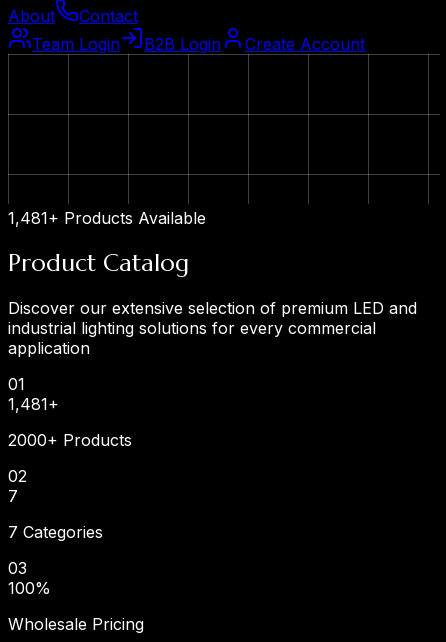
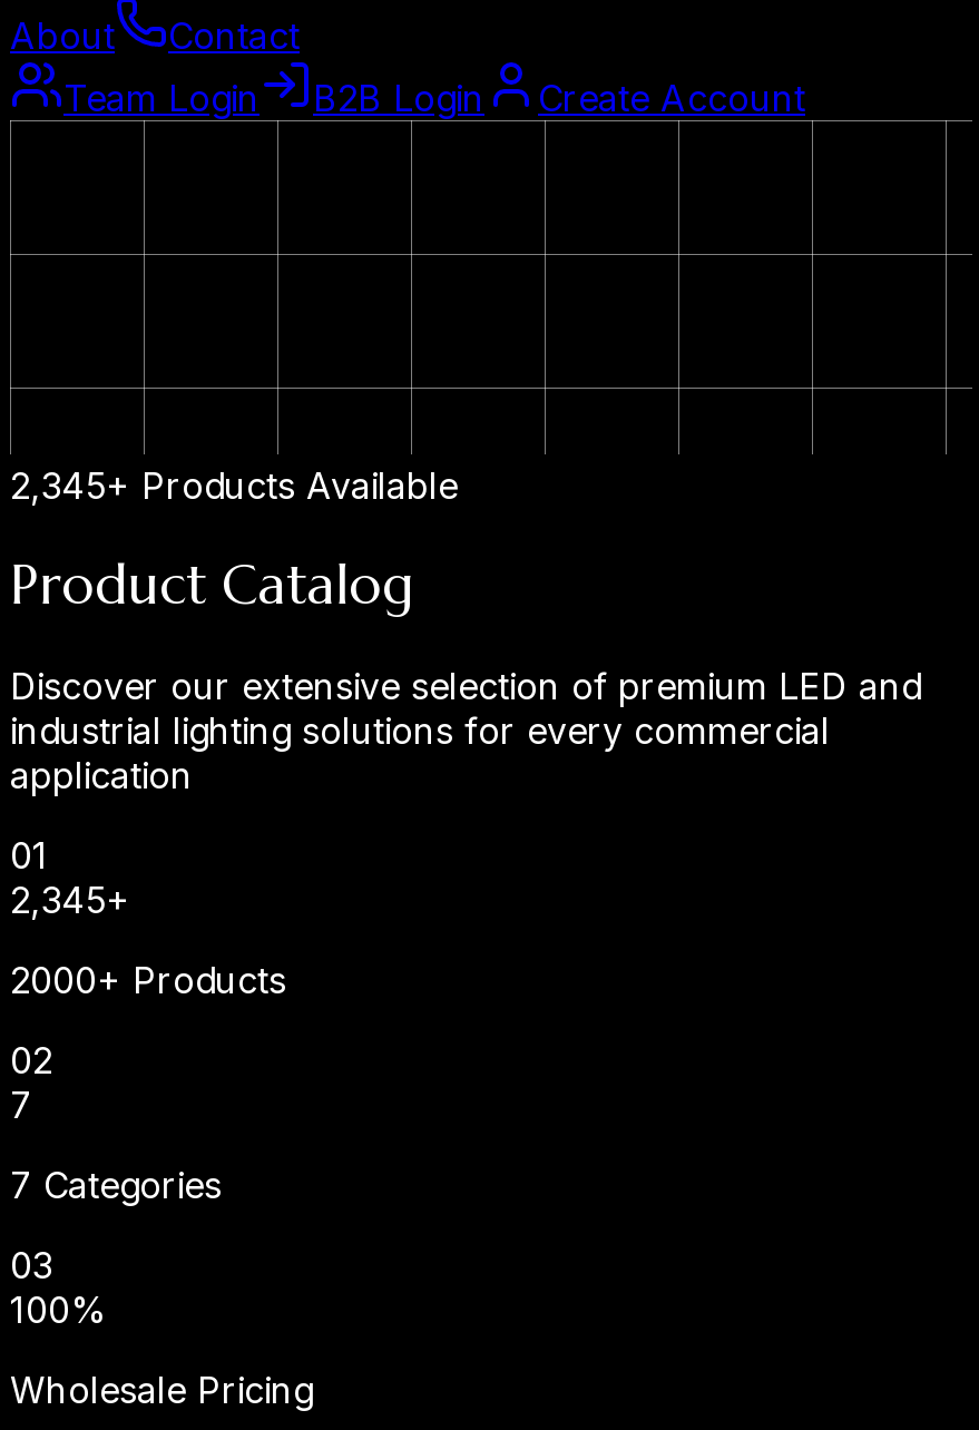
- 1,481+ Products Available
+ 2,345+ Products Available

- 1,481+
+ 2,345+
